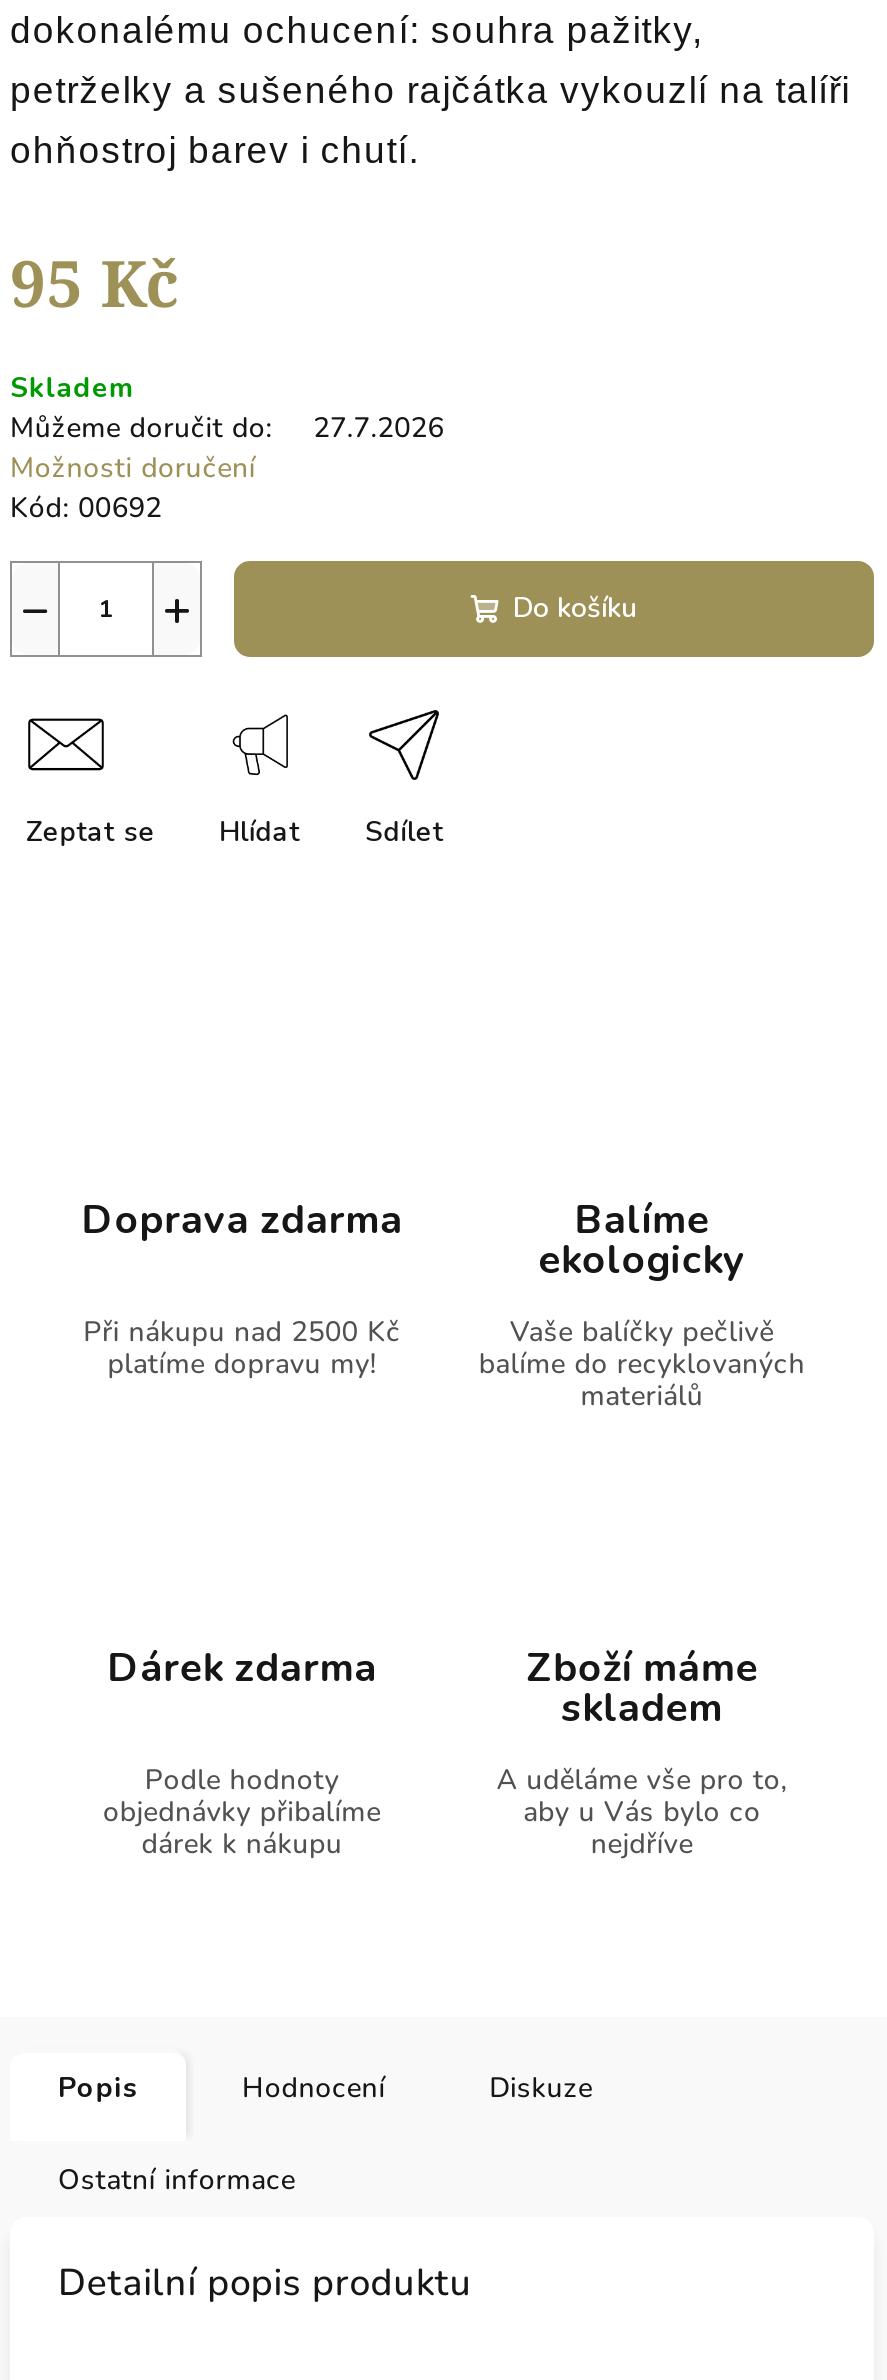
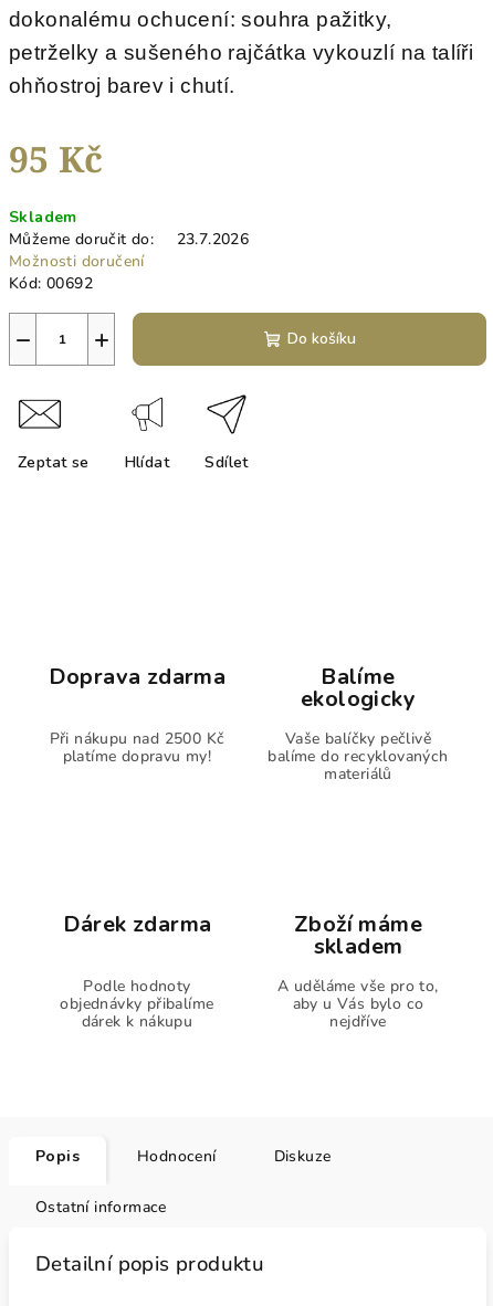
- Můžeme doručit do: 27.7.2026
+ Můžeme doručit do: 23.7.2026
